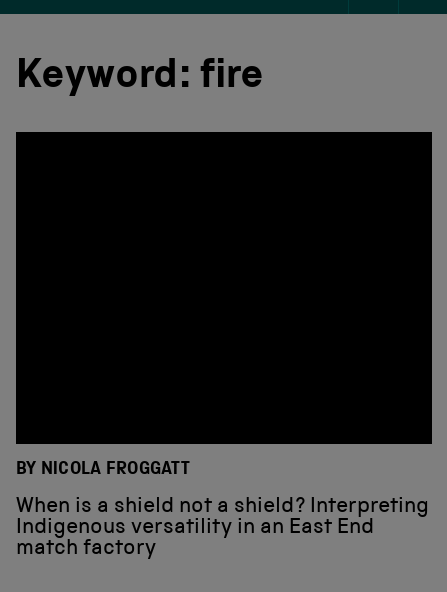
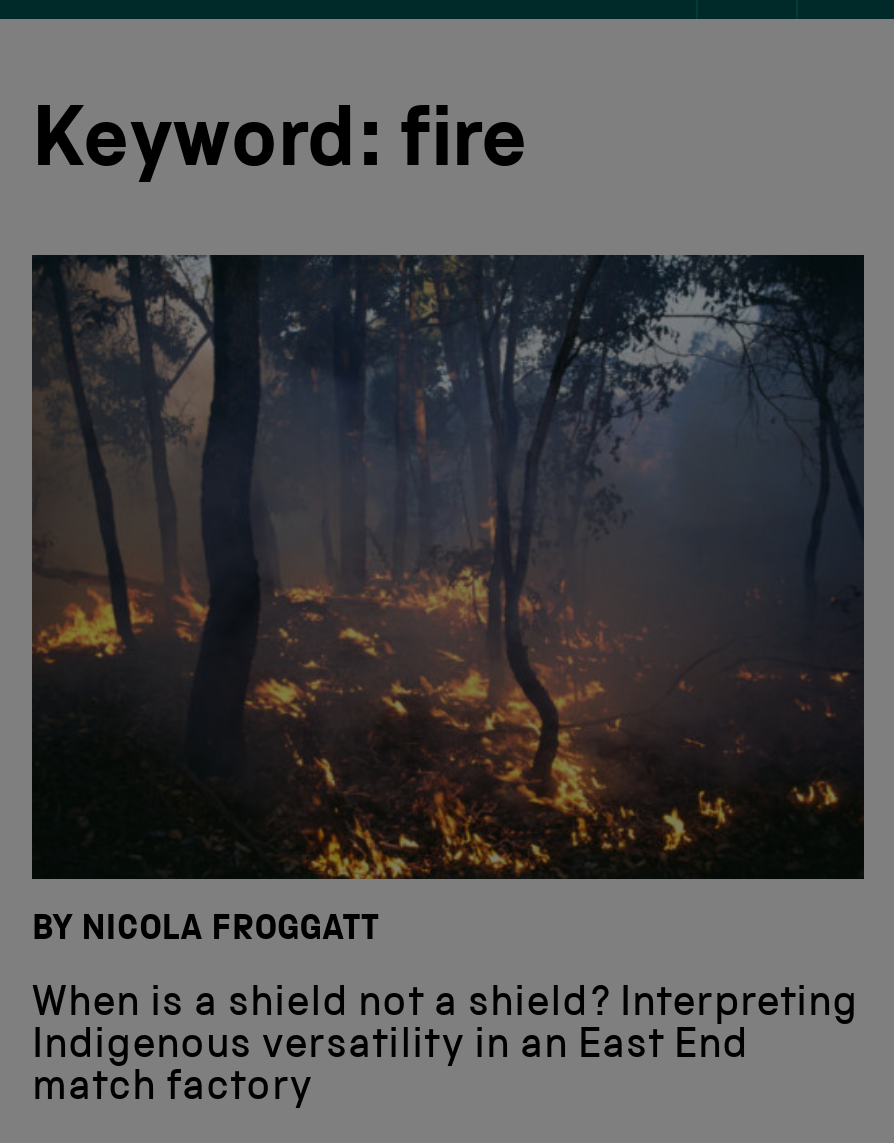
+ [image]
